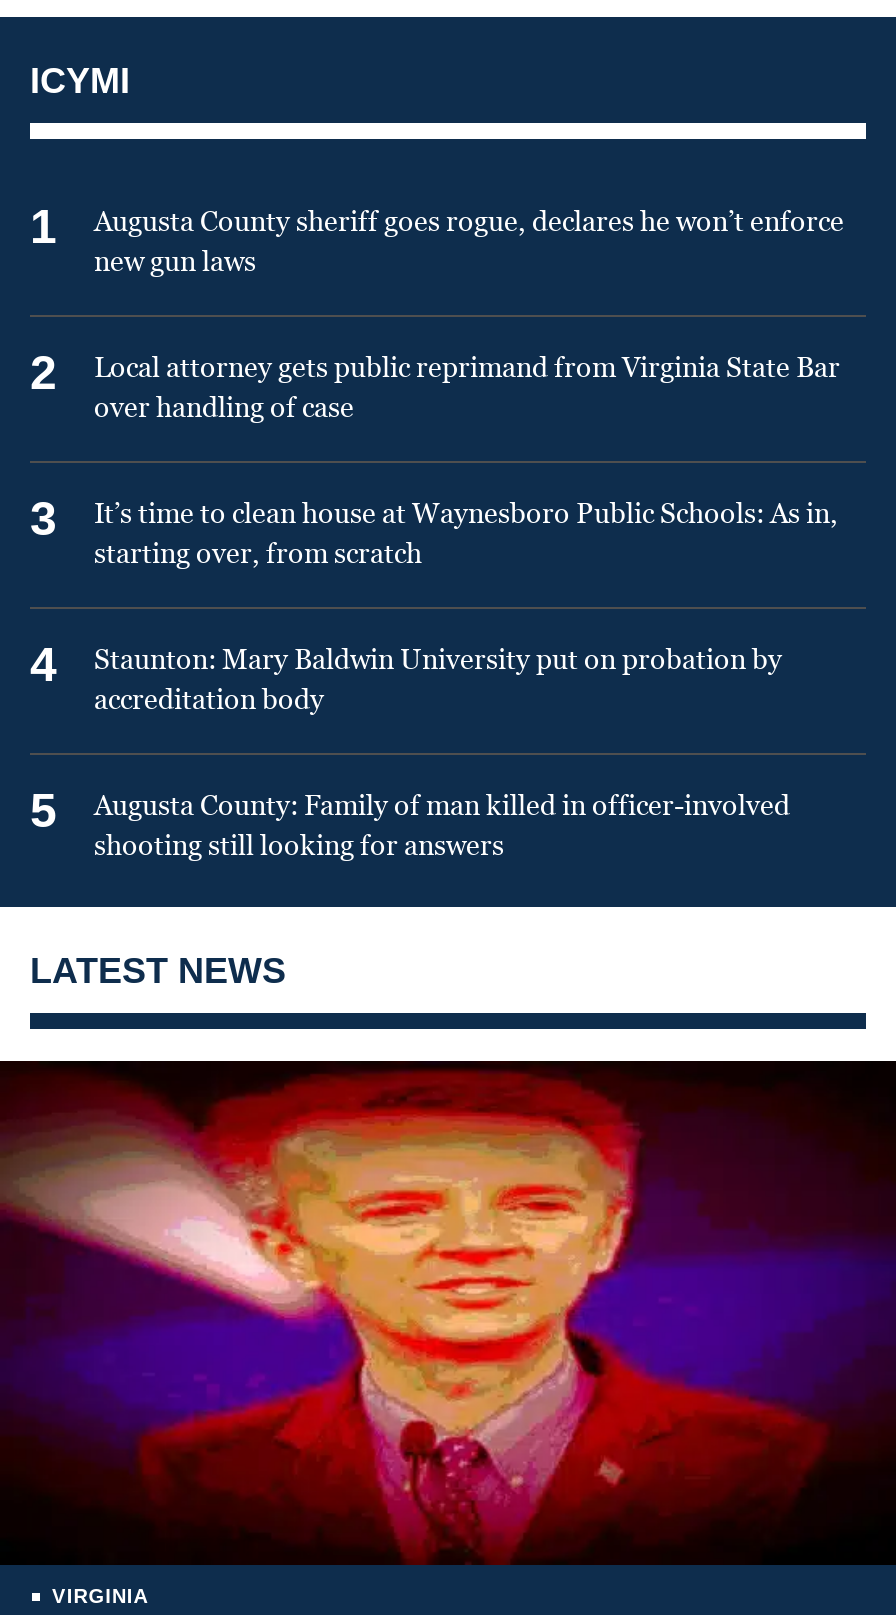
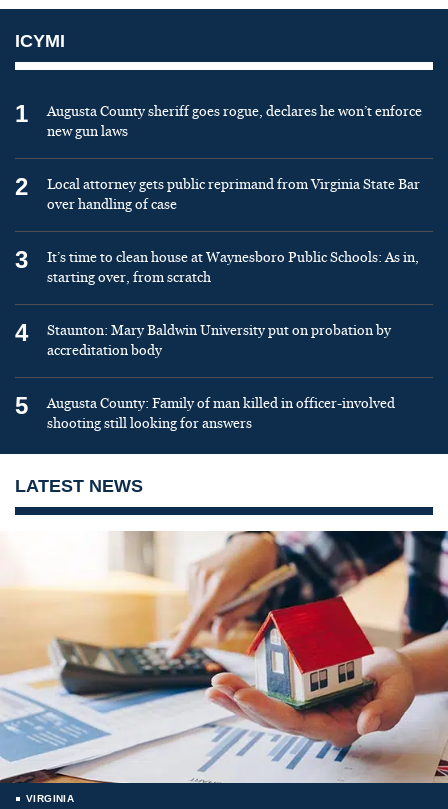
- [image]
+ [image]
